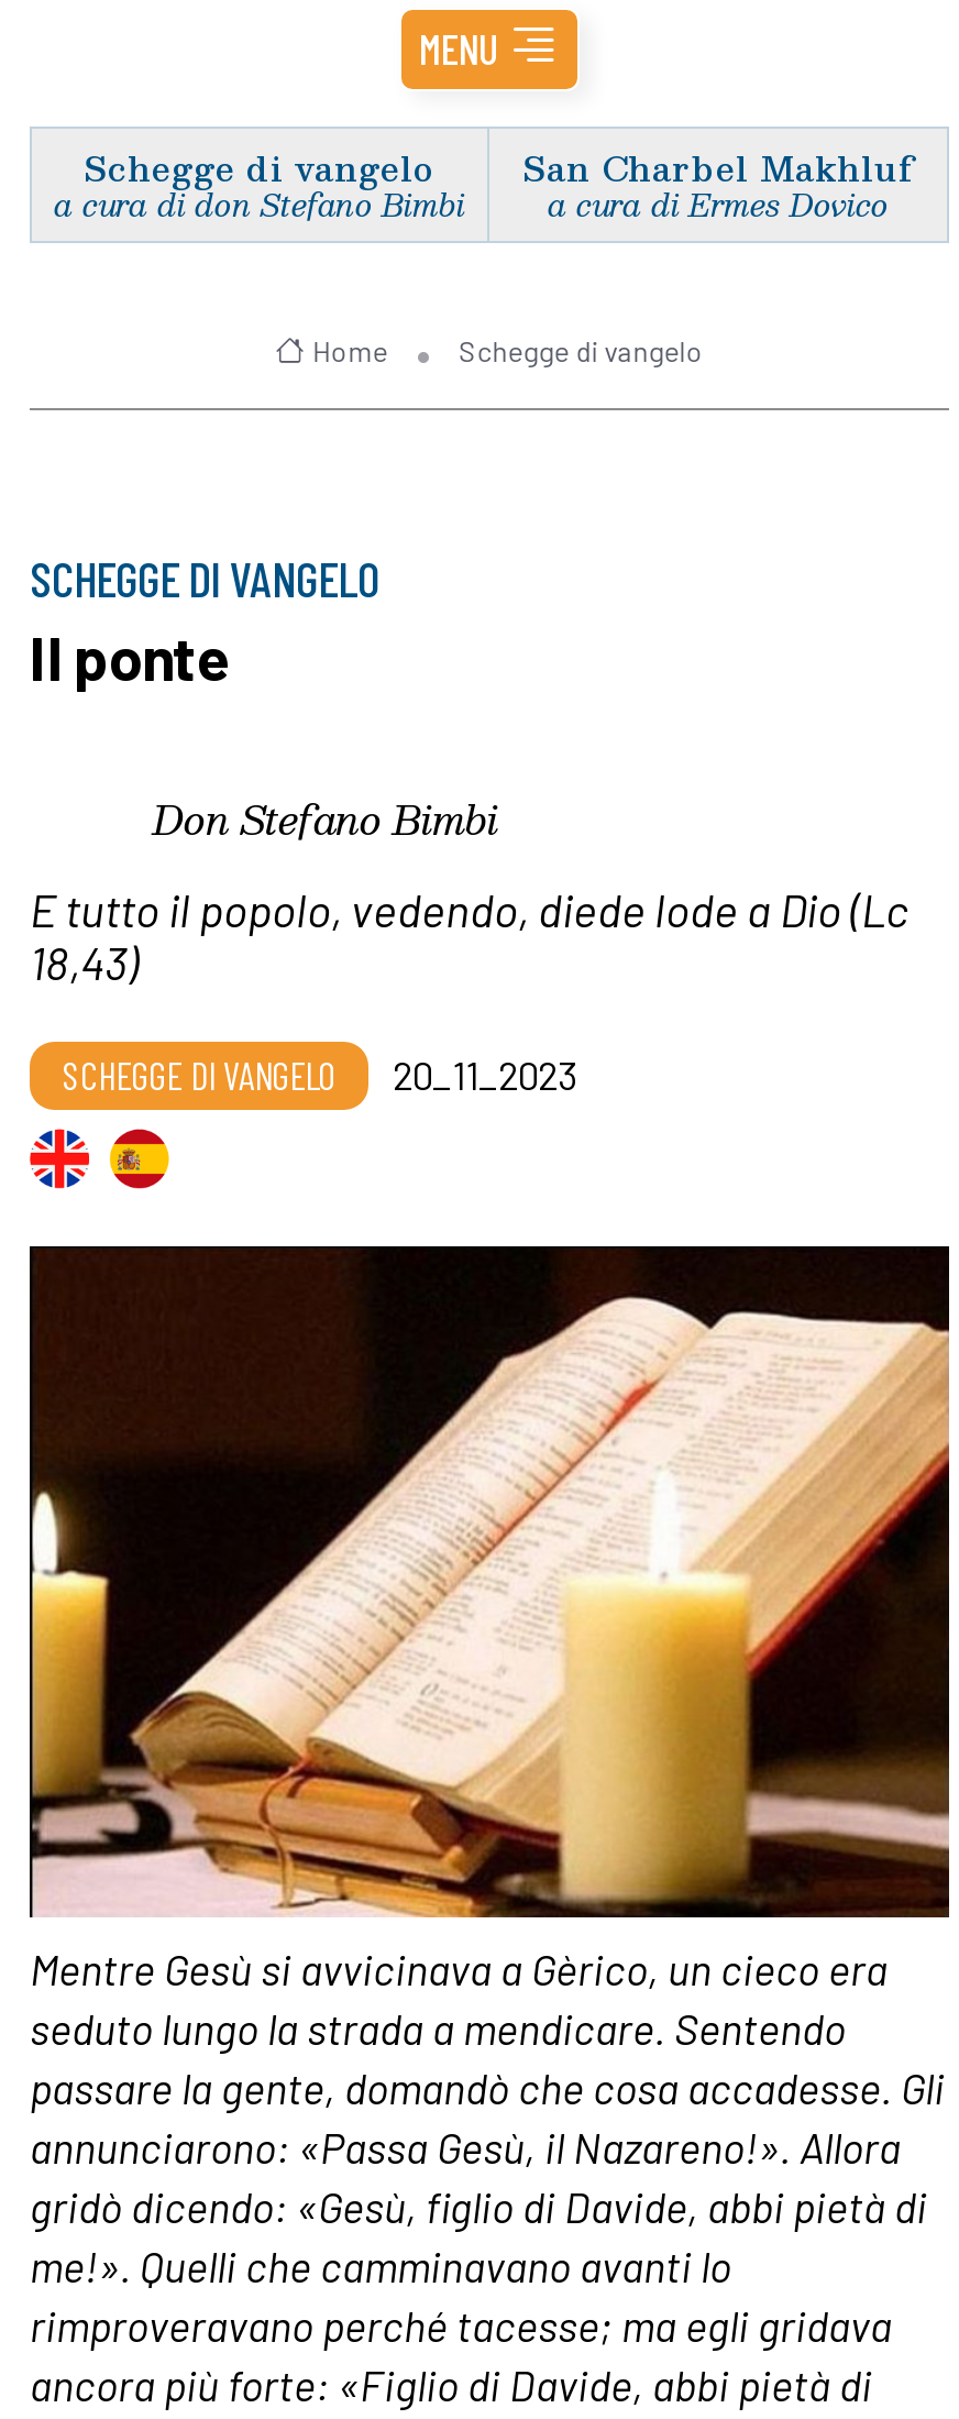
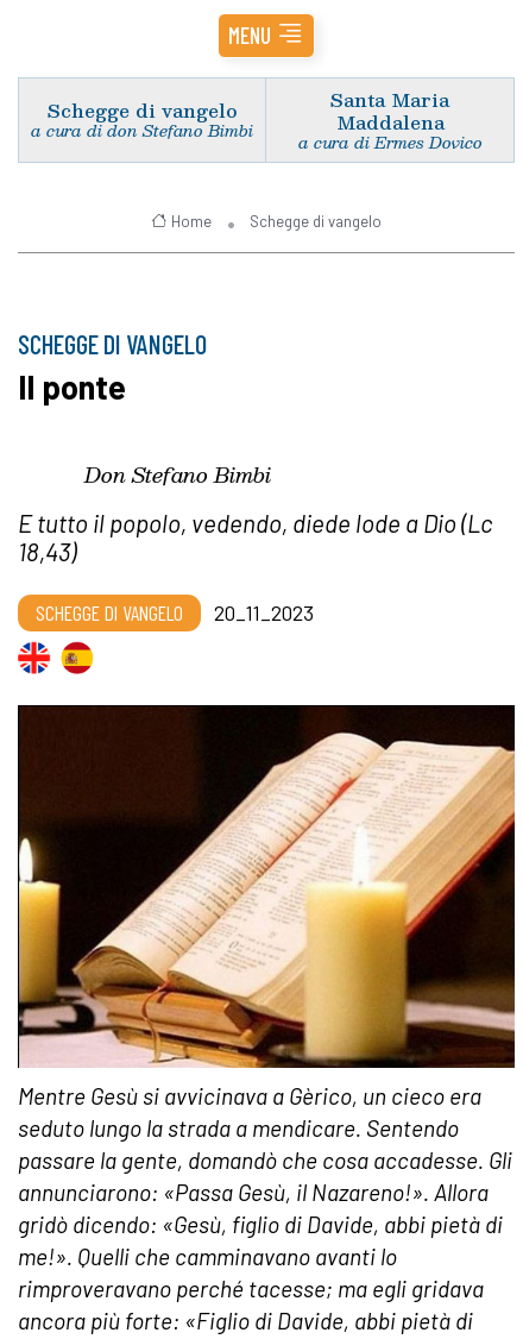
- San Charbel Makhluf
+ Santa Maria
+ Maddalena
